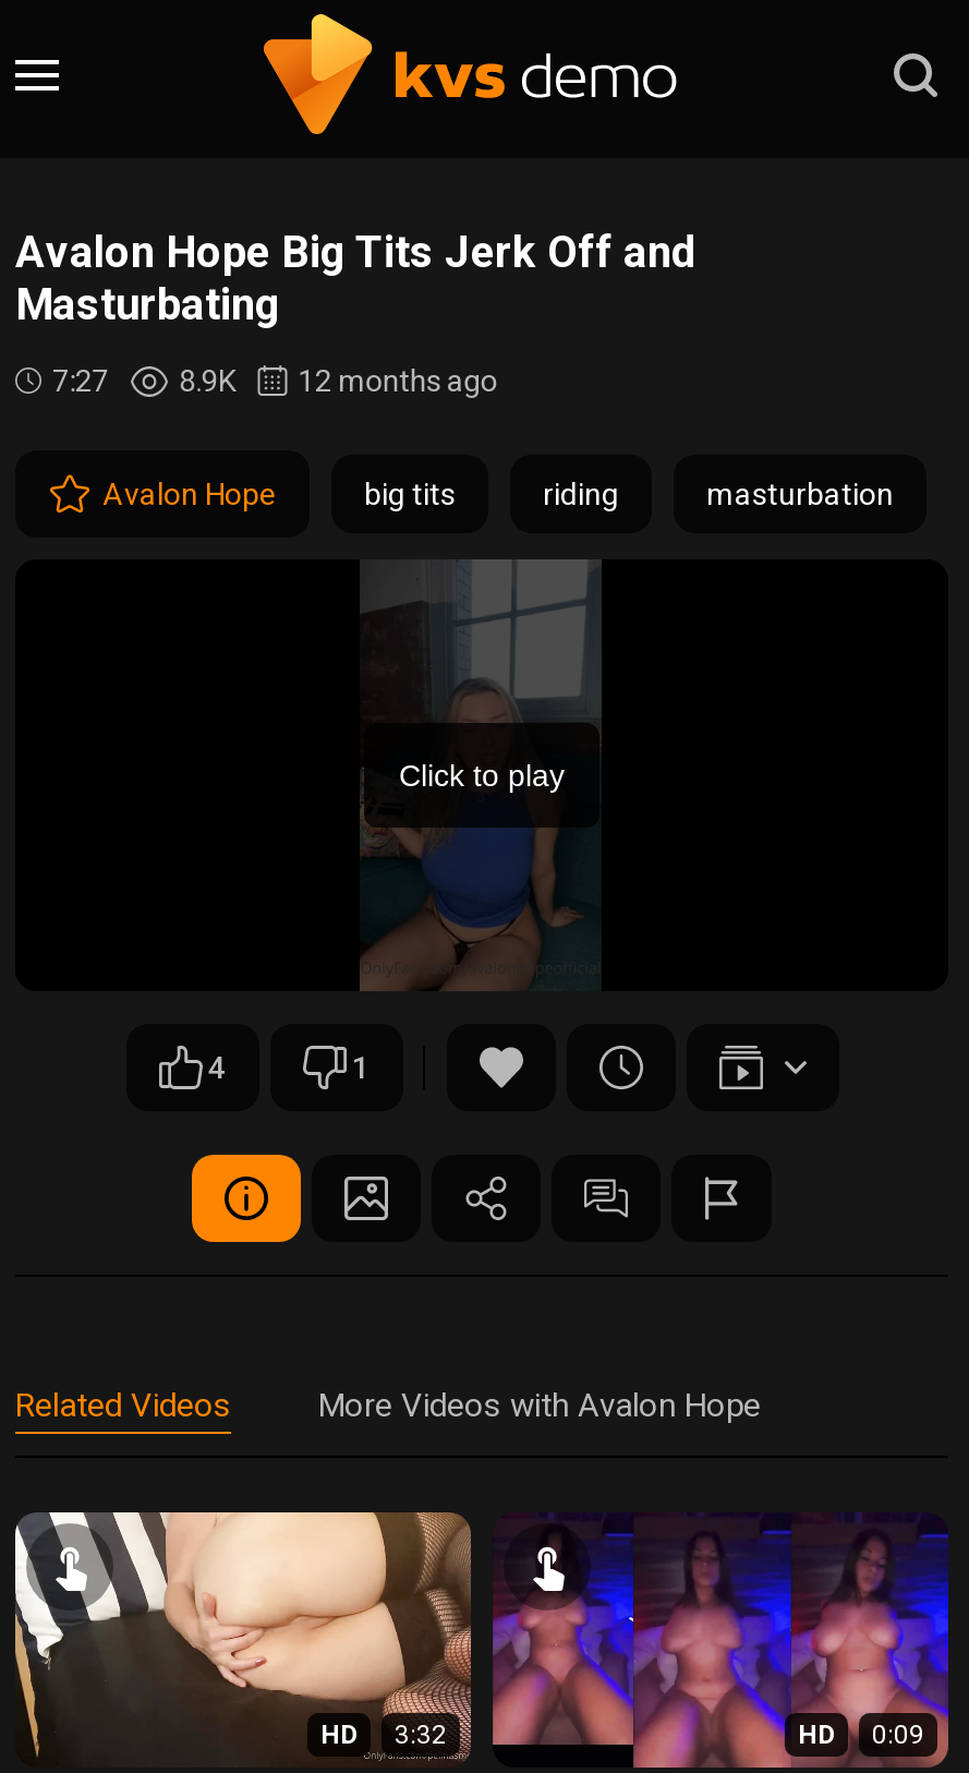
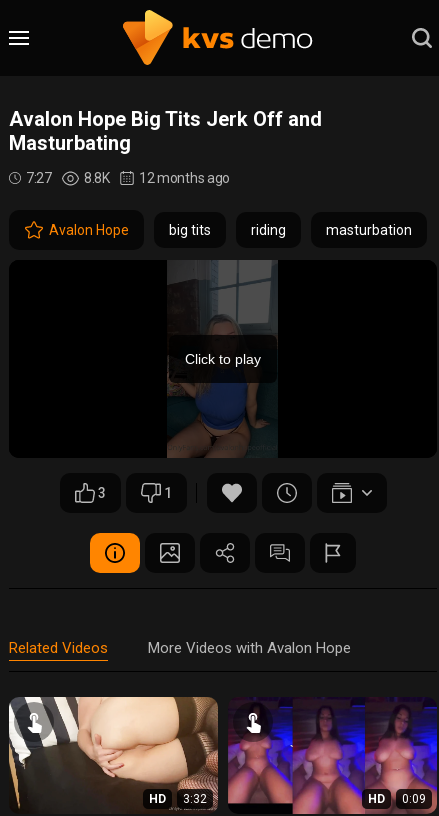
- 8.9K 12 months ago
+ 8.8K 12 months ago

- 4
+ 3
